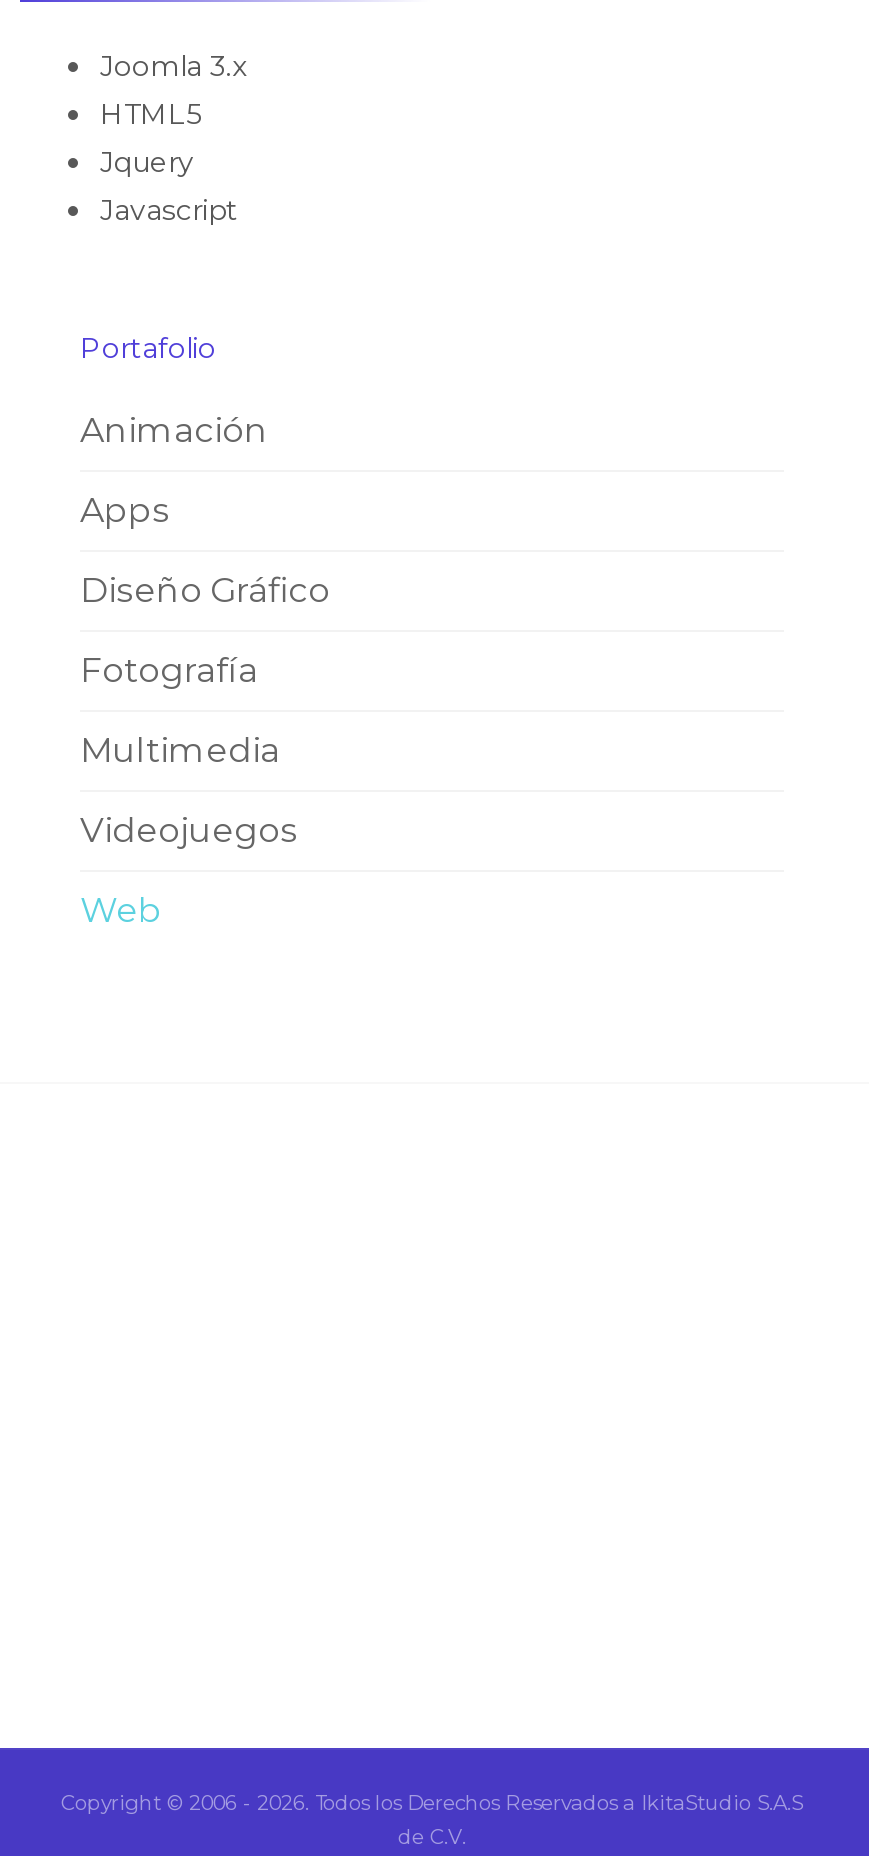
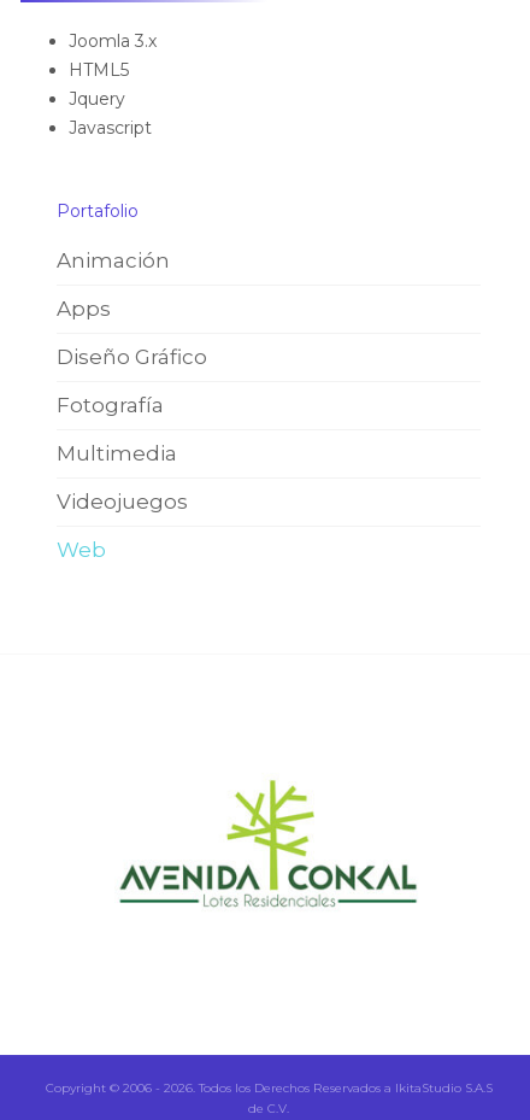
+ [image]
